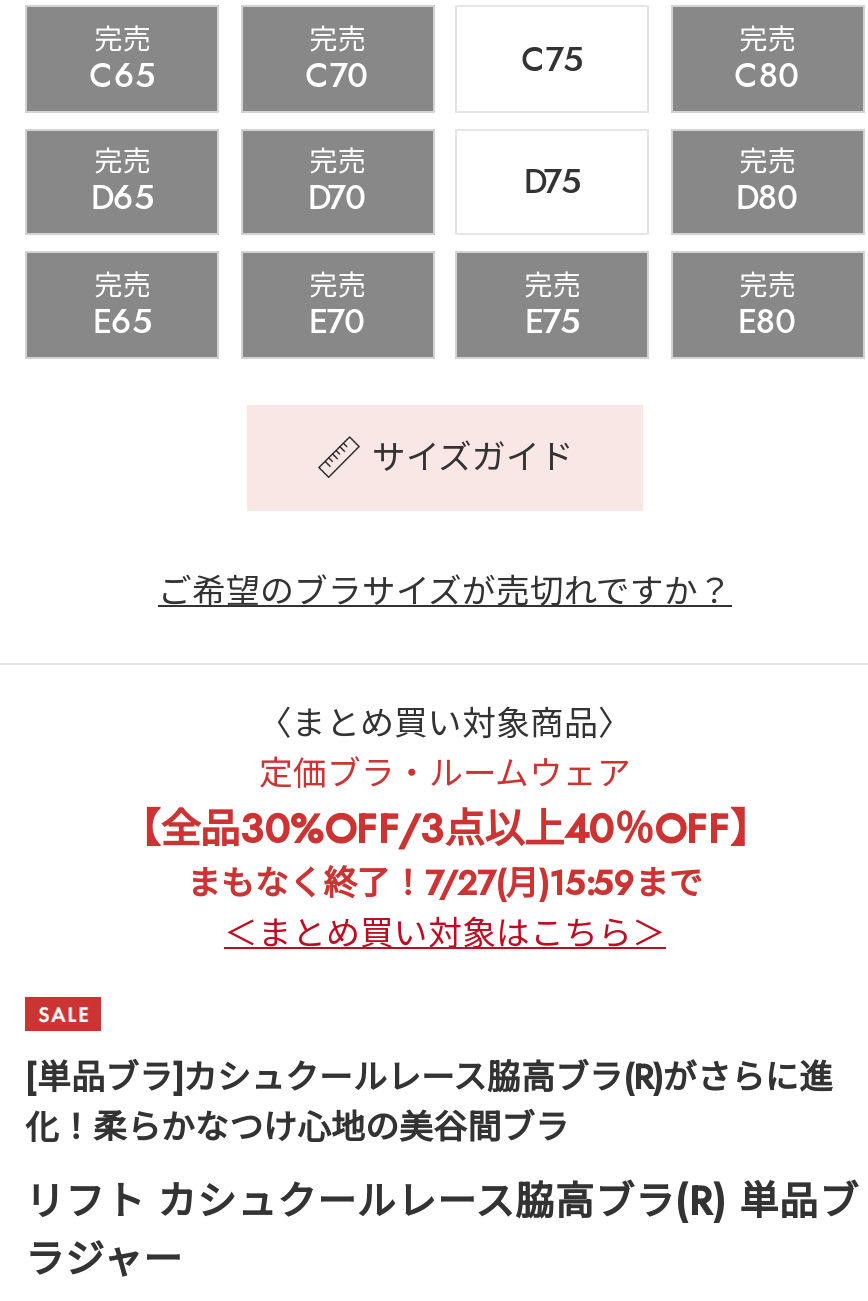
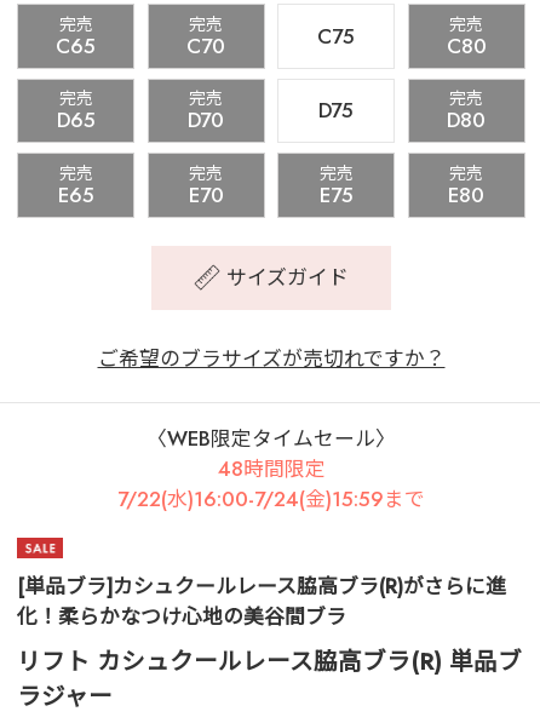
- 〈まとめ買い対象商品〉
- 定価ブラ・ルームウェア
- 【全品30%OFF/3点以上40％OFF】
- まもなく終了！7/27(月)15:59まで
- ＜まとめ買い対象はこちら＞
+ 〈WEB限定タイムセール〉
+ 48時間限定
+ 7/22(水)16:00-7/24(金)15:59まで
